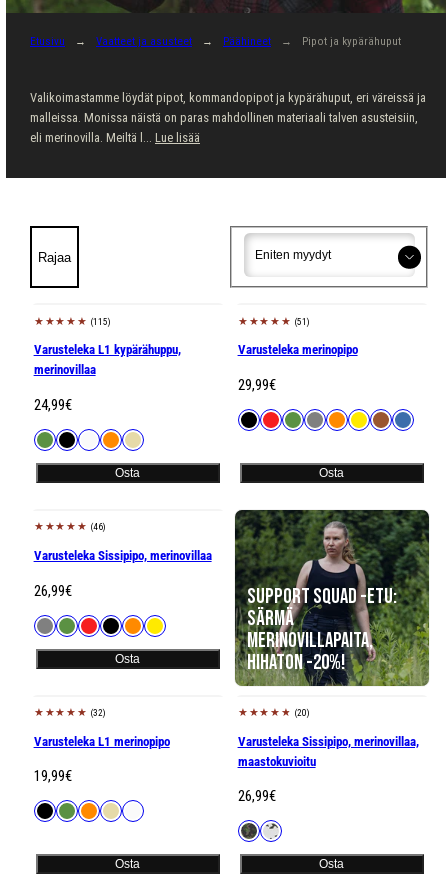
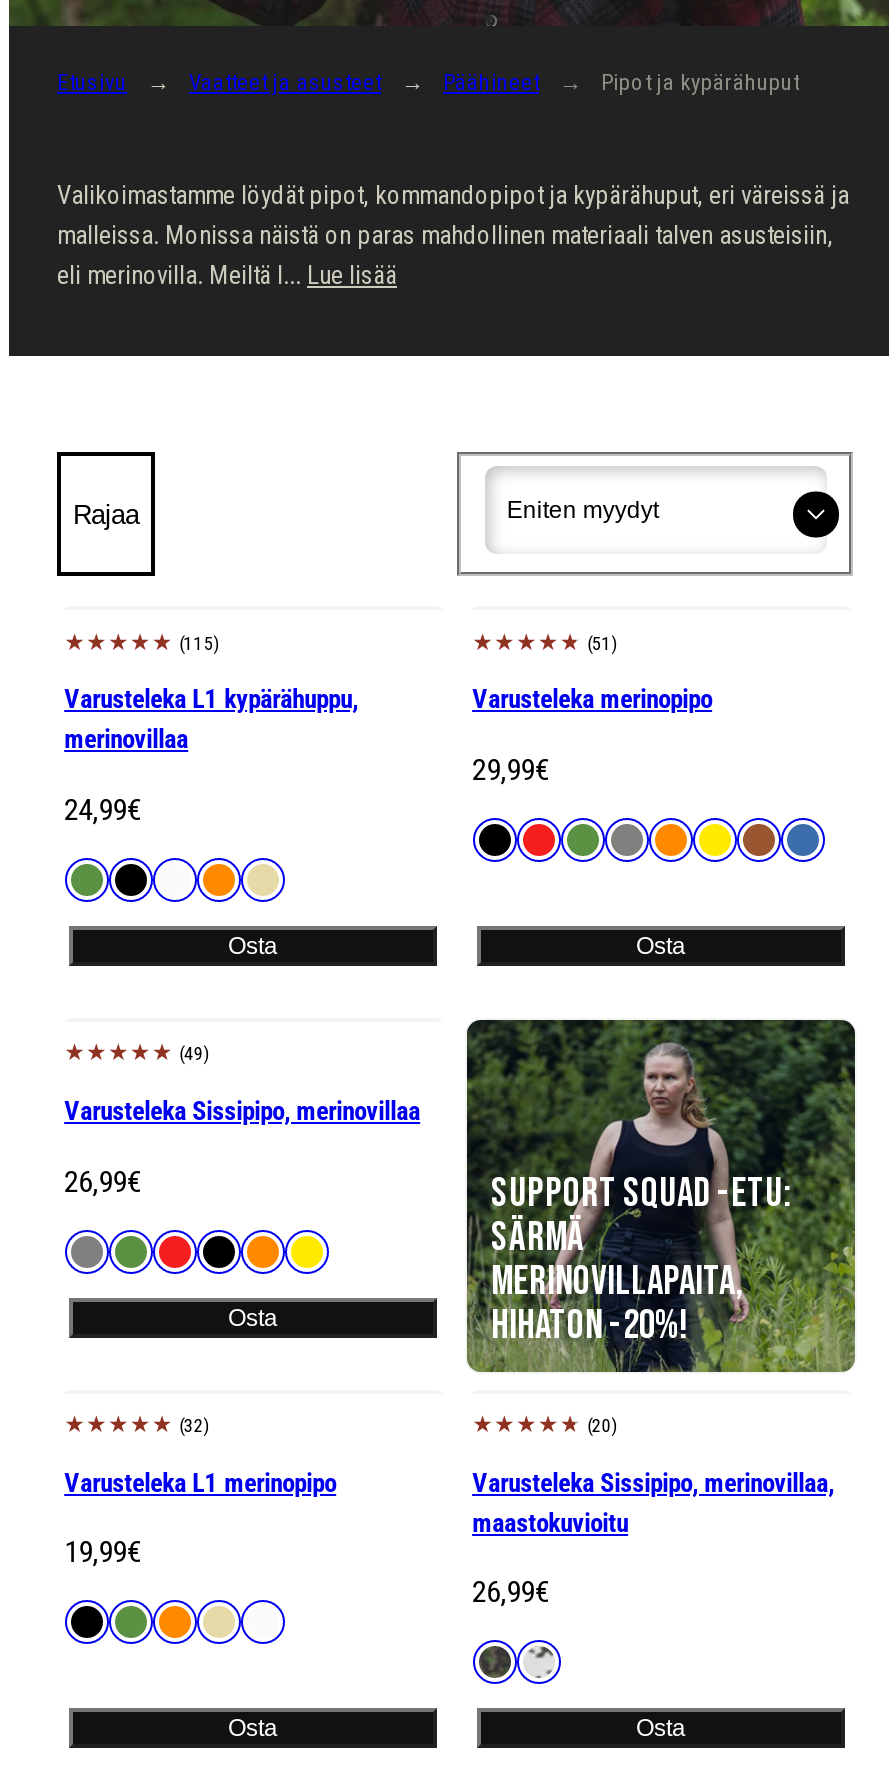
- (46)
+ (49)
